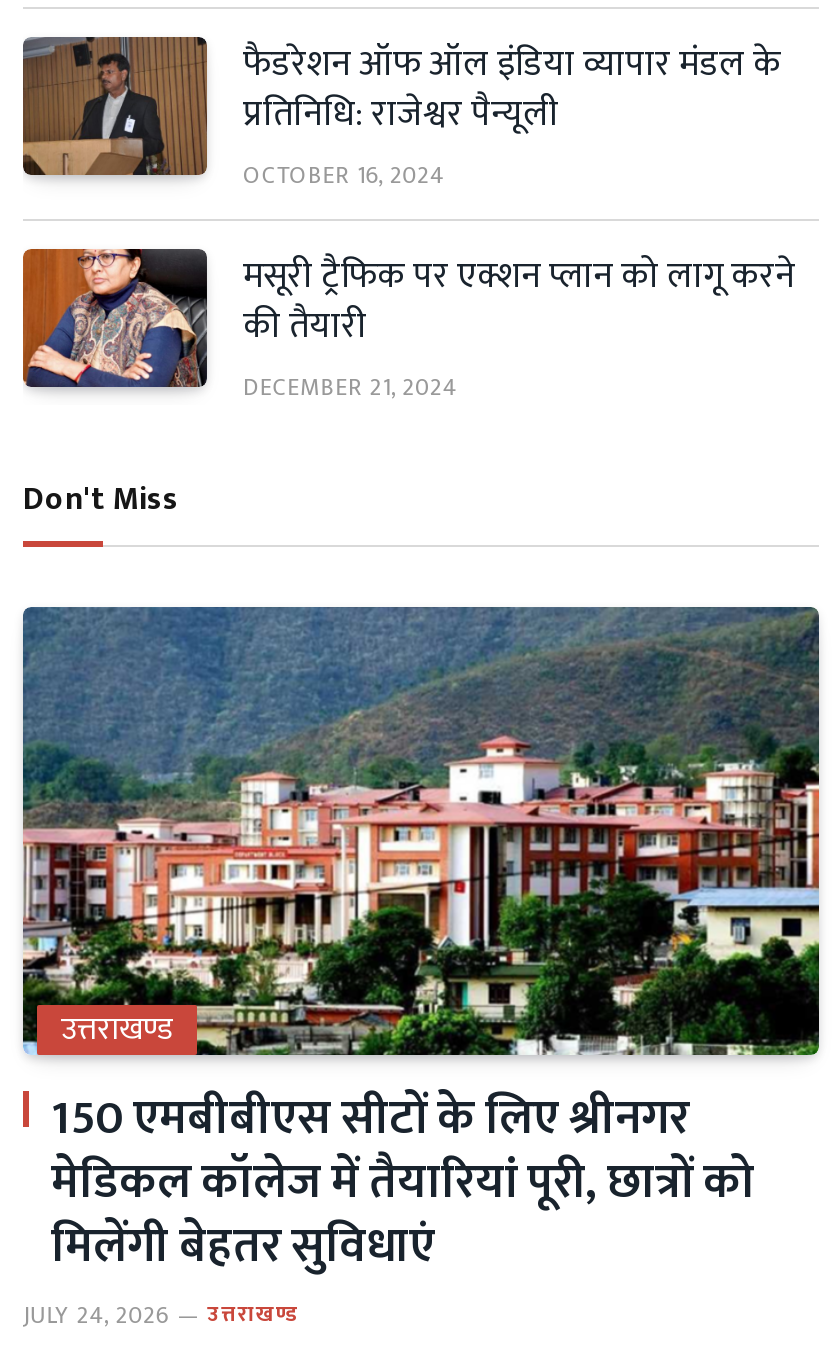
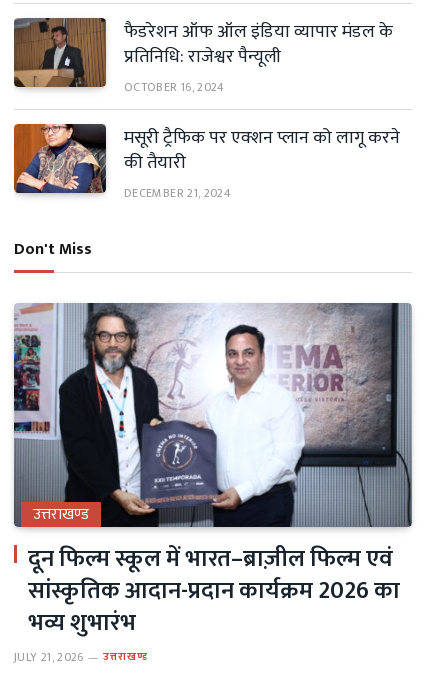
- [image]
- 150 एमबीबीएस सीटों के लिए श्रीनगर
- मेडिकल कॉलेज में तैयारियां पूरी, छात्रों को
- मिलेंगी बेहतर सुविधाएं
- JULY 24, 2026
+ [image]
+ दून फिल्म स्कूल में भारत–ब्राज़ील फिल्म एवं
+ सांस्कृतिक आदान-प्रदान कार्यक्रम 2026 का
+ भव्य शुभारंभ
+ JULY 21, 2026
